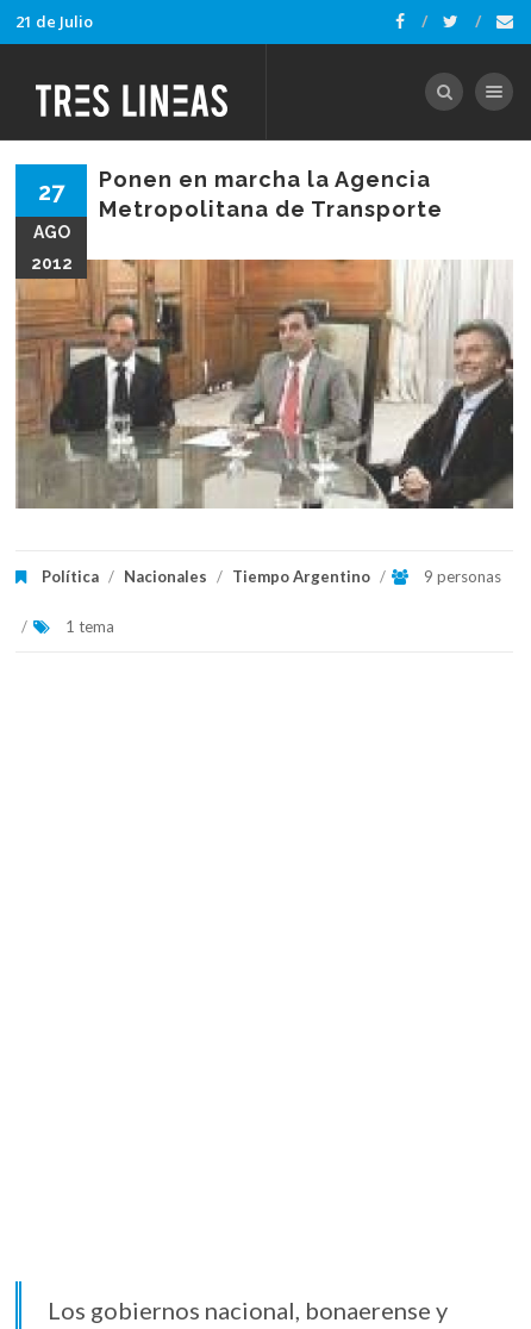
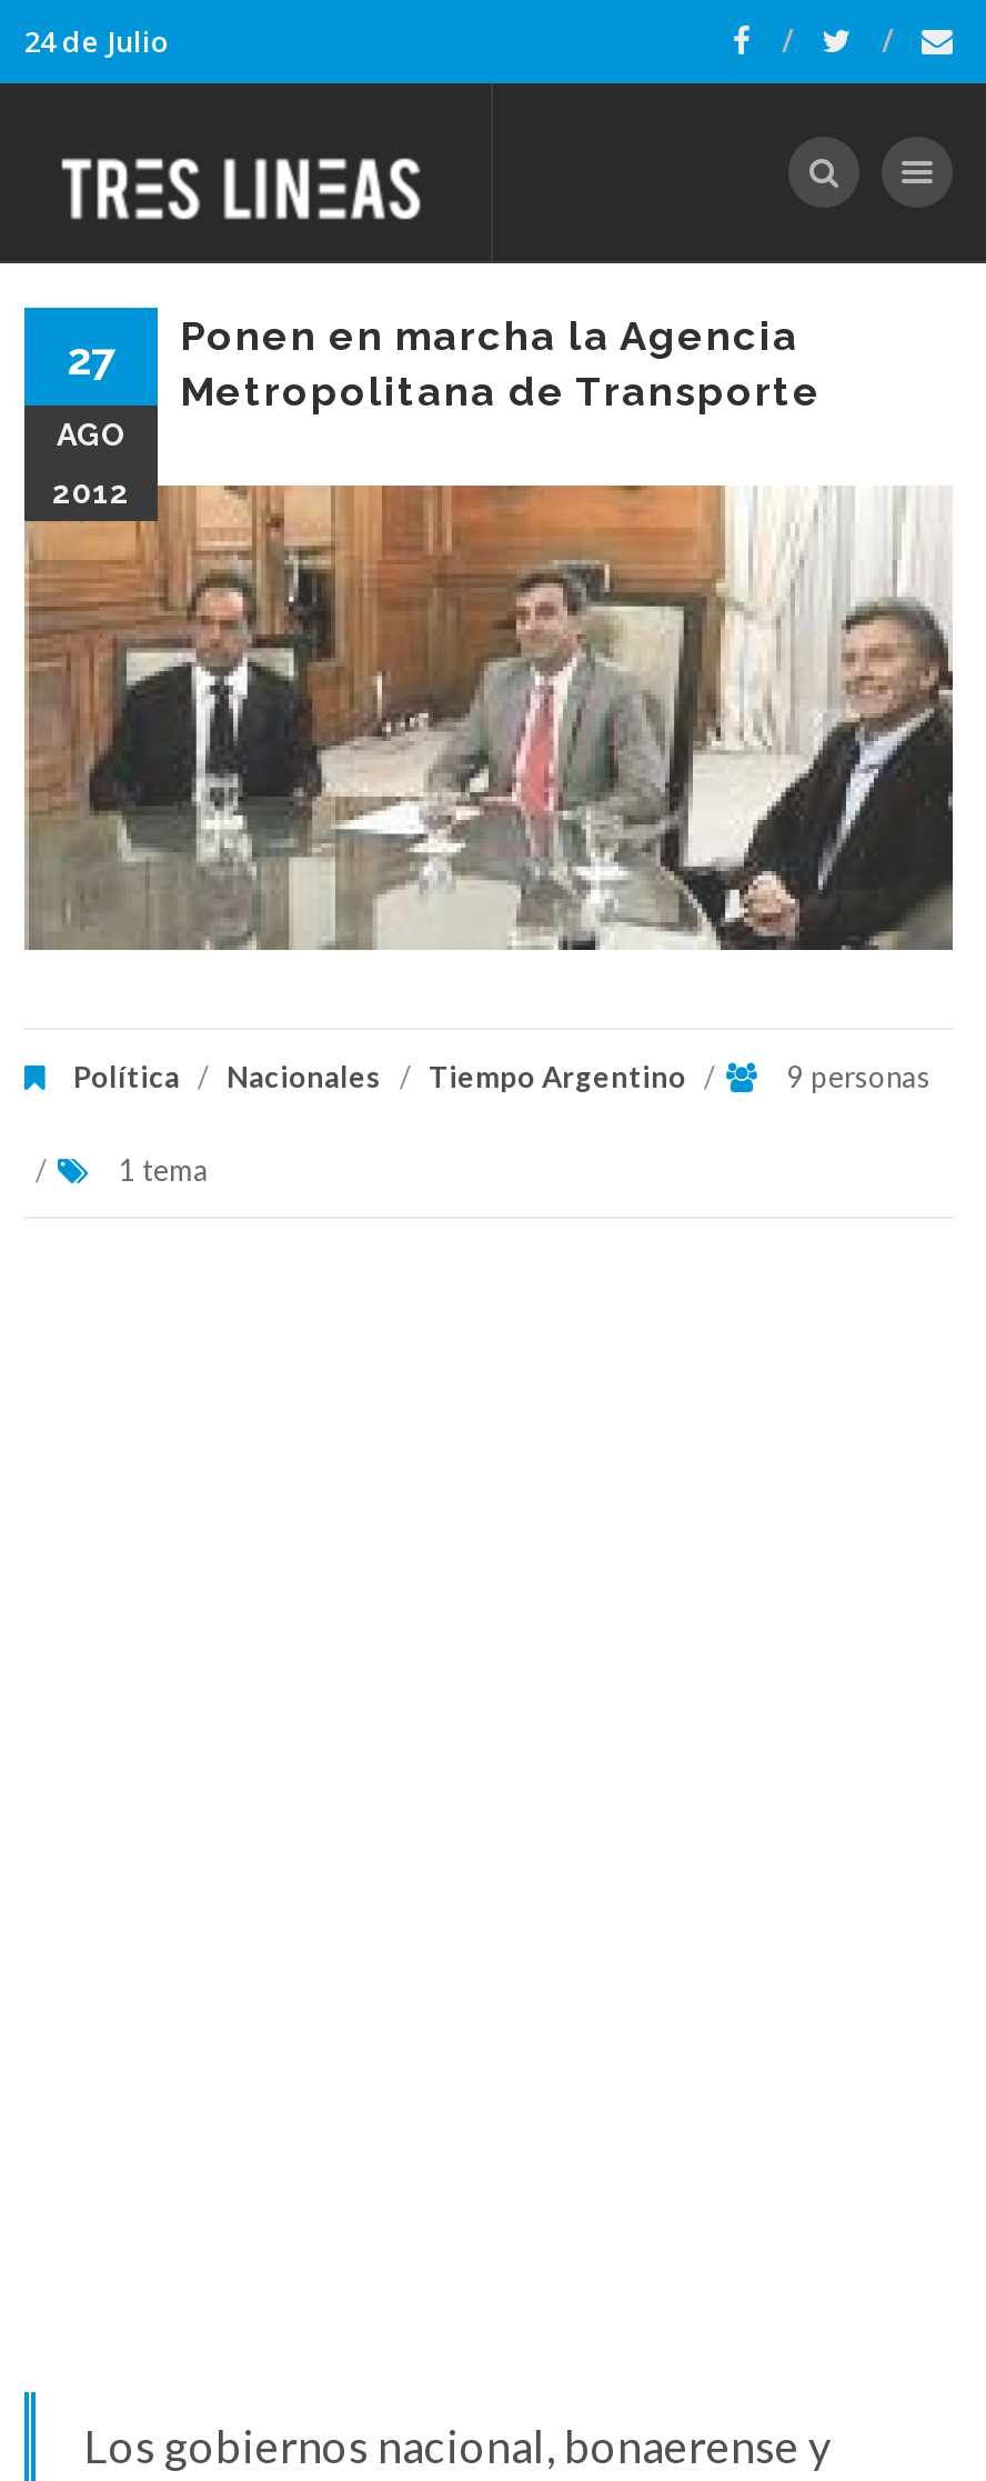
- 21 de Julio
+ 24 de Julio
